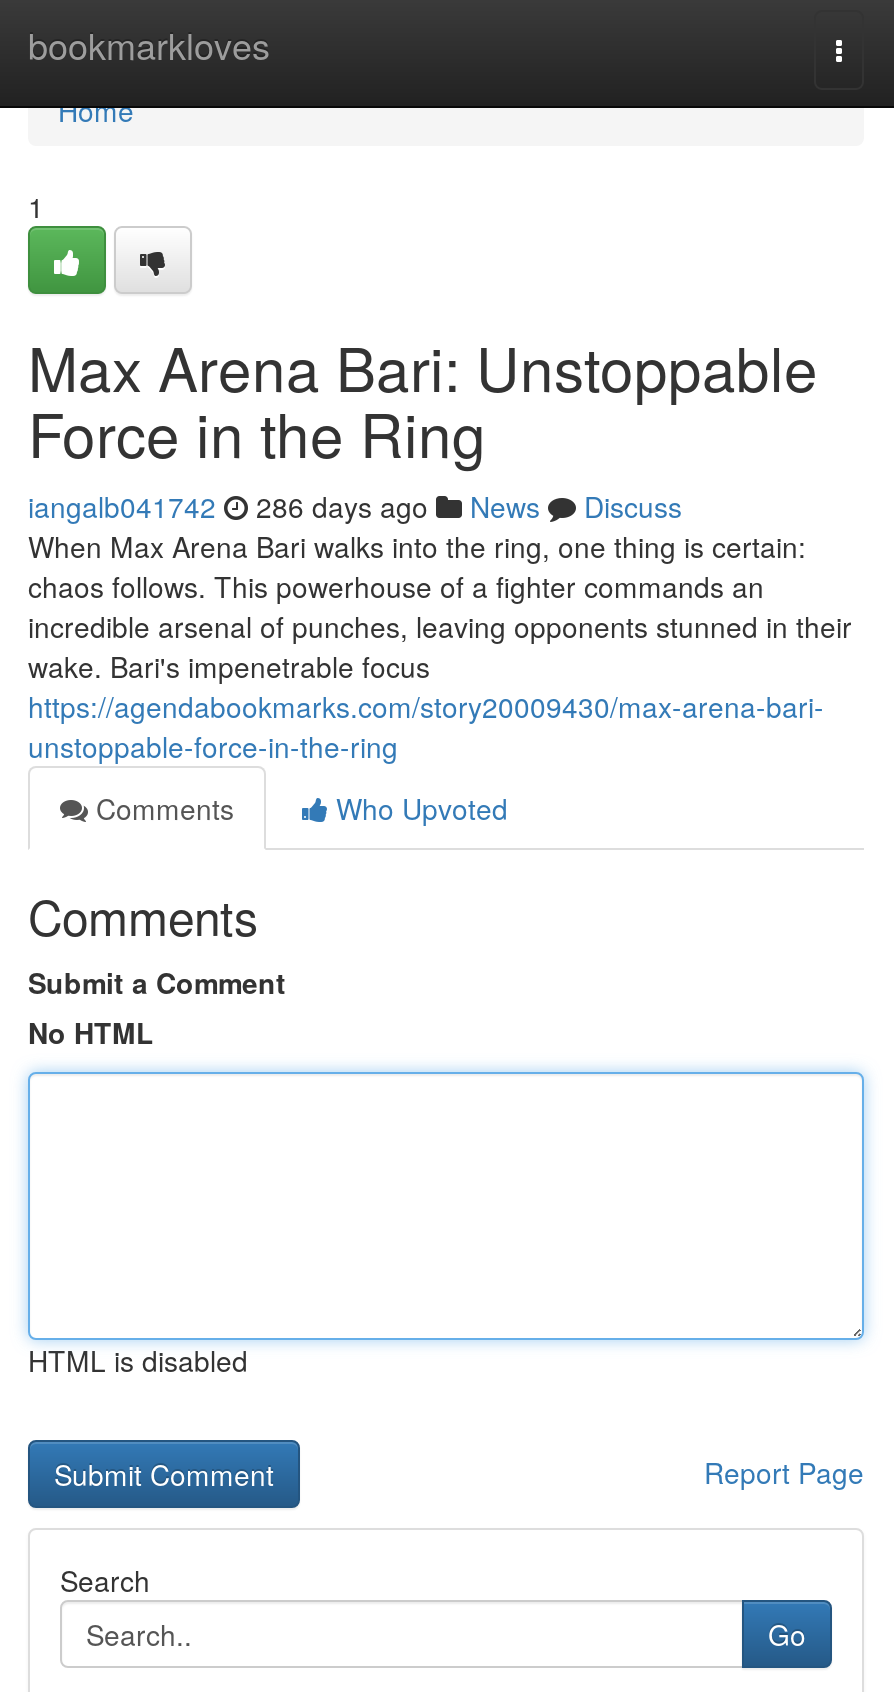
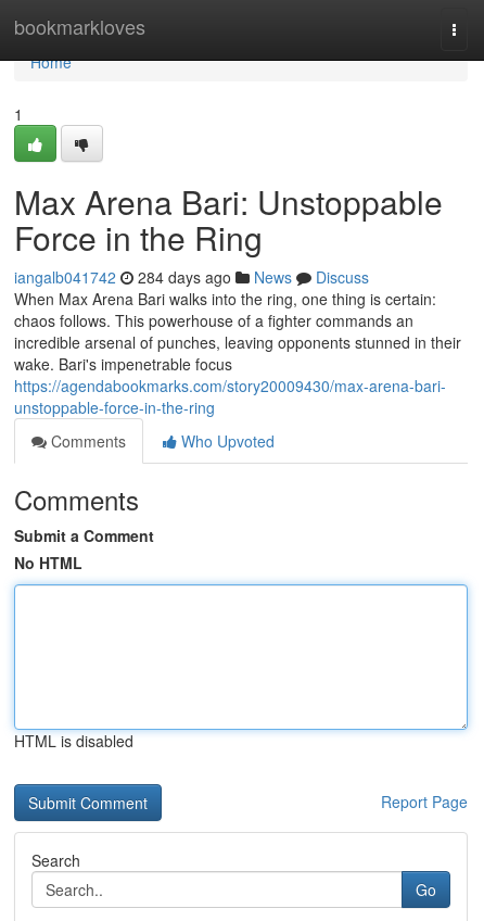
- iangalb041742 286 days ago News Discuss
+ iangalb041742 284 days ago News Discuss
